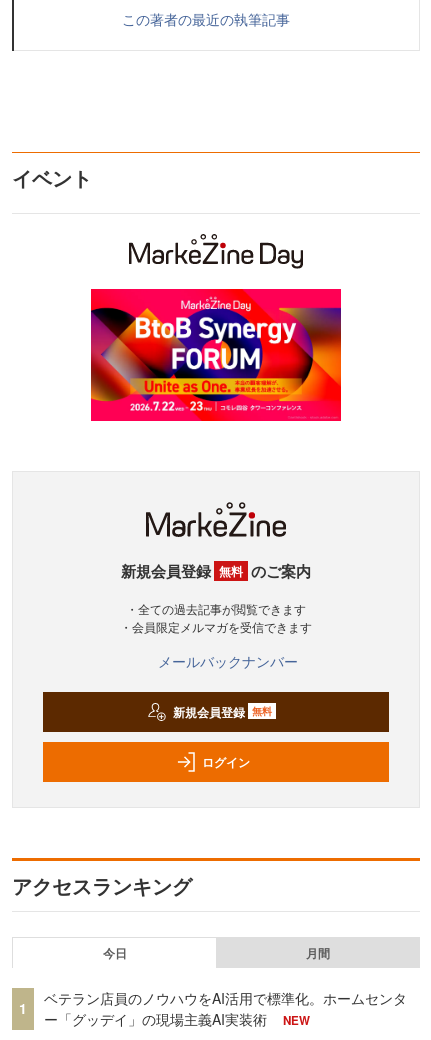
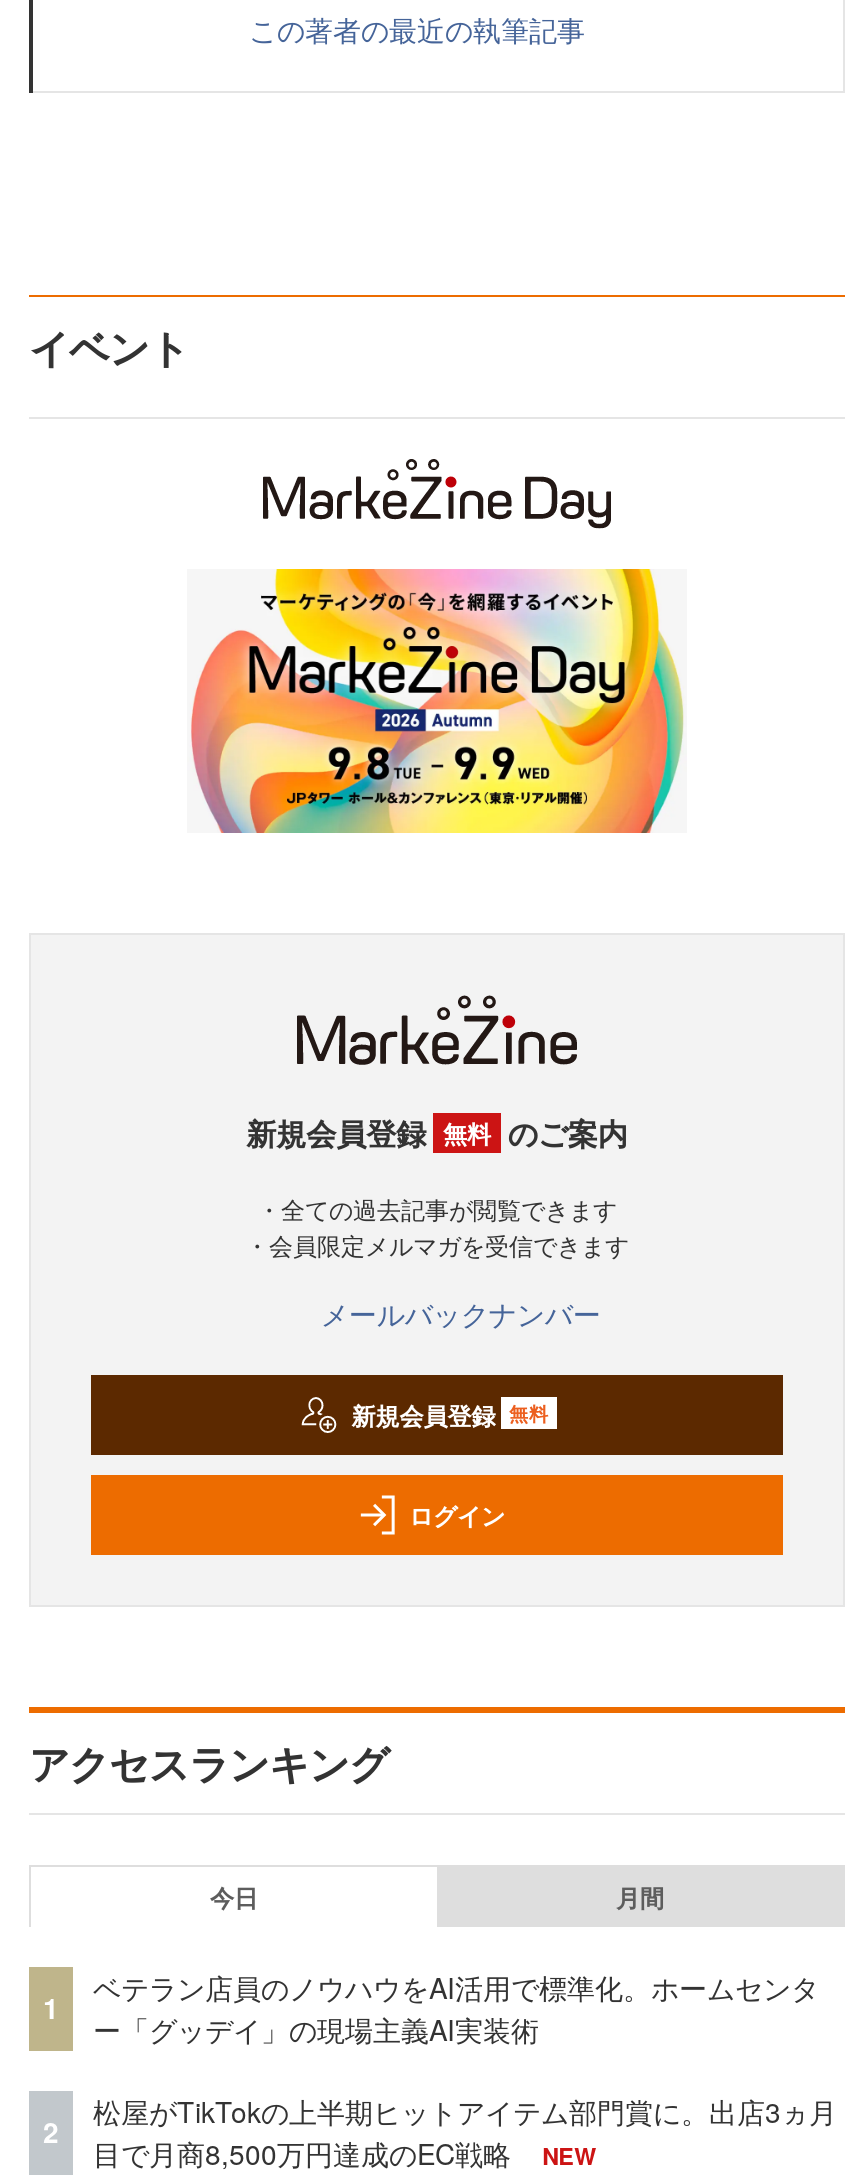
- [image]
+ [image]

+ 2

+ 松屋がTikTokの上半期ヒットアイテム部門賞に。出店3ヵ月
+ 目で月商8,500万円達成のEC戦略
